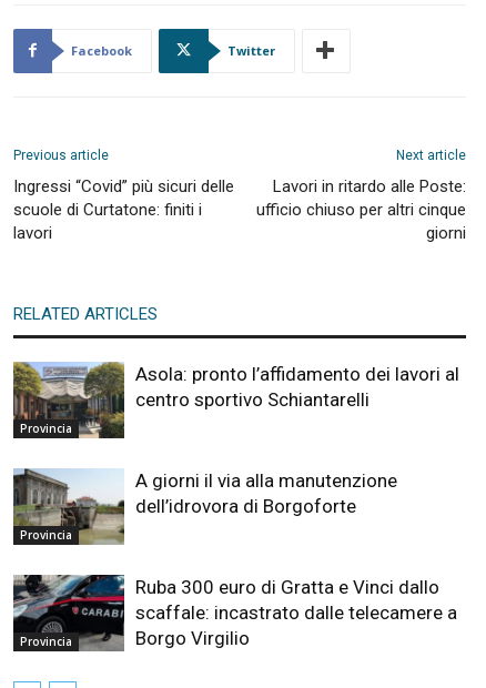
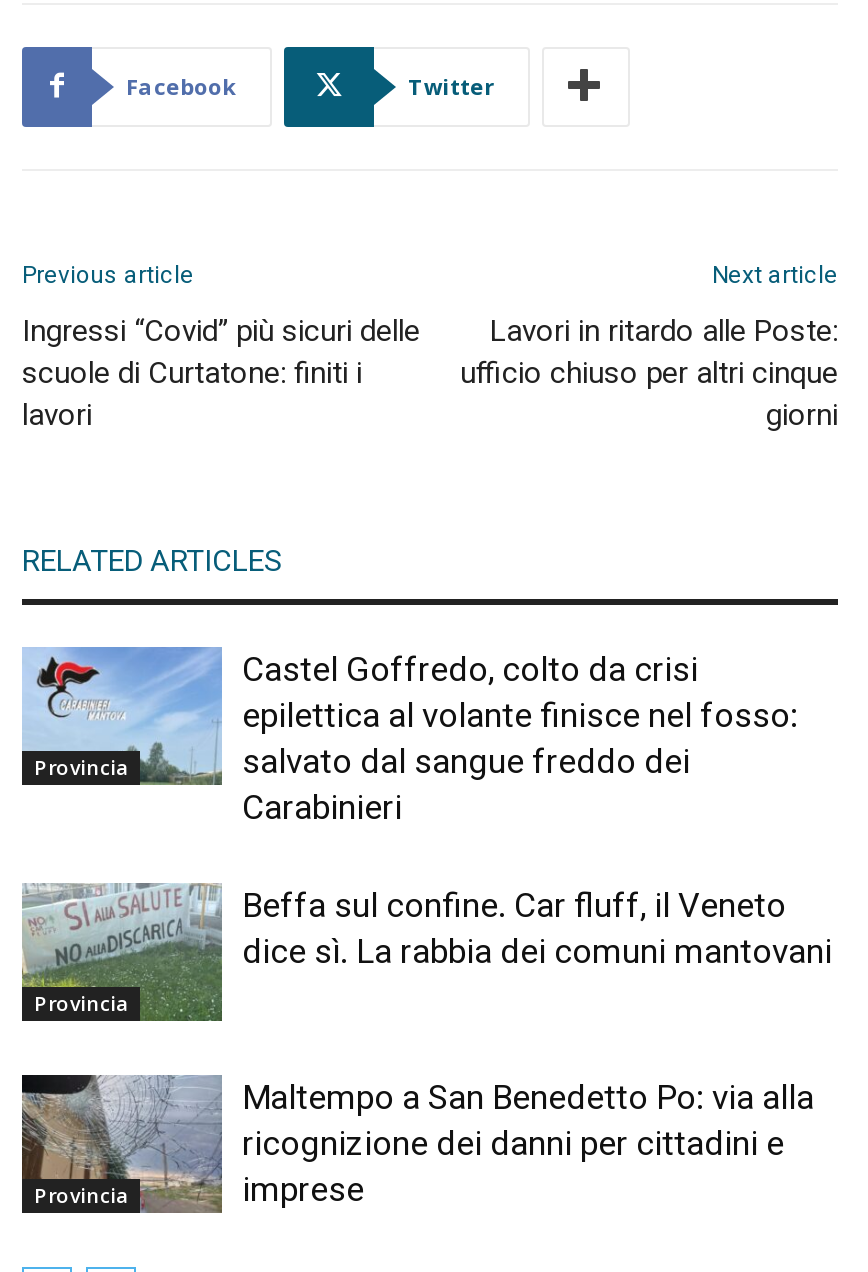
- [image]
- Asola: pronto l’affidamento dei lavori al
- centro sportivo Schiantarelli
+ [image]
+ Castel Goffredo, colto da crisi
+ epilettica al volante finisce nel fosso:
+ salvato dal sangue freddo dei
+ Carabinieri

- [image]
- A giorni il via alla manutenzione
- dell’idrovora di Borgoforte
+ [image]
+ Beffa sul confine. Car fluff, il Veneto
+ dice sì. La rabbia dei comuni mantovani

- [image]
- Ruba 300 euro di Gratta e Vinci dallo
- scaffale: incastrato dalle telecamere a
- Borgo Virgilio
+ [image]
+ Maltempo a San Benedetto Po: via alla
+ ricognizione dei danni per cittadini e
+ imprese
